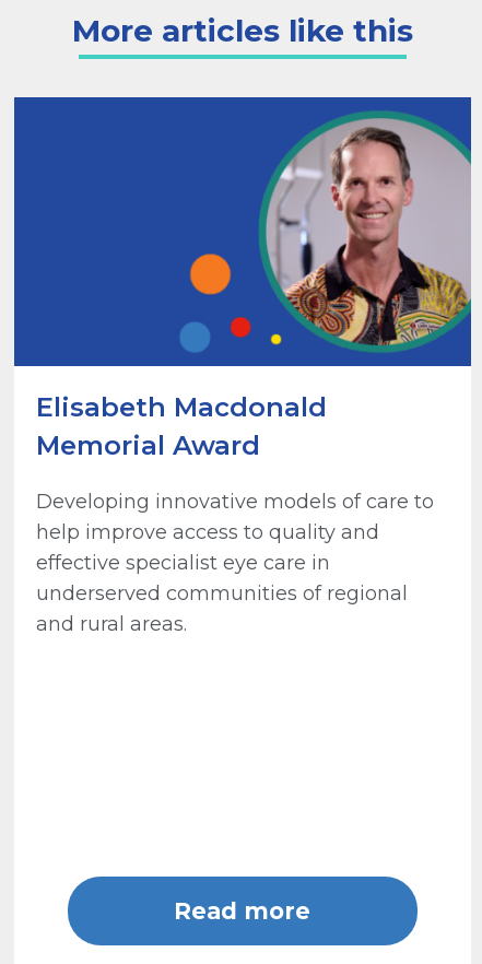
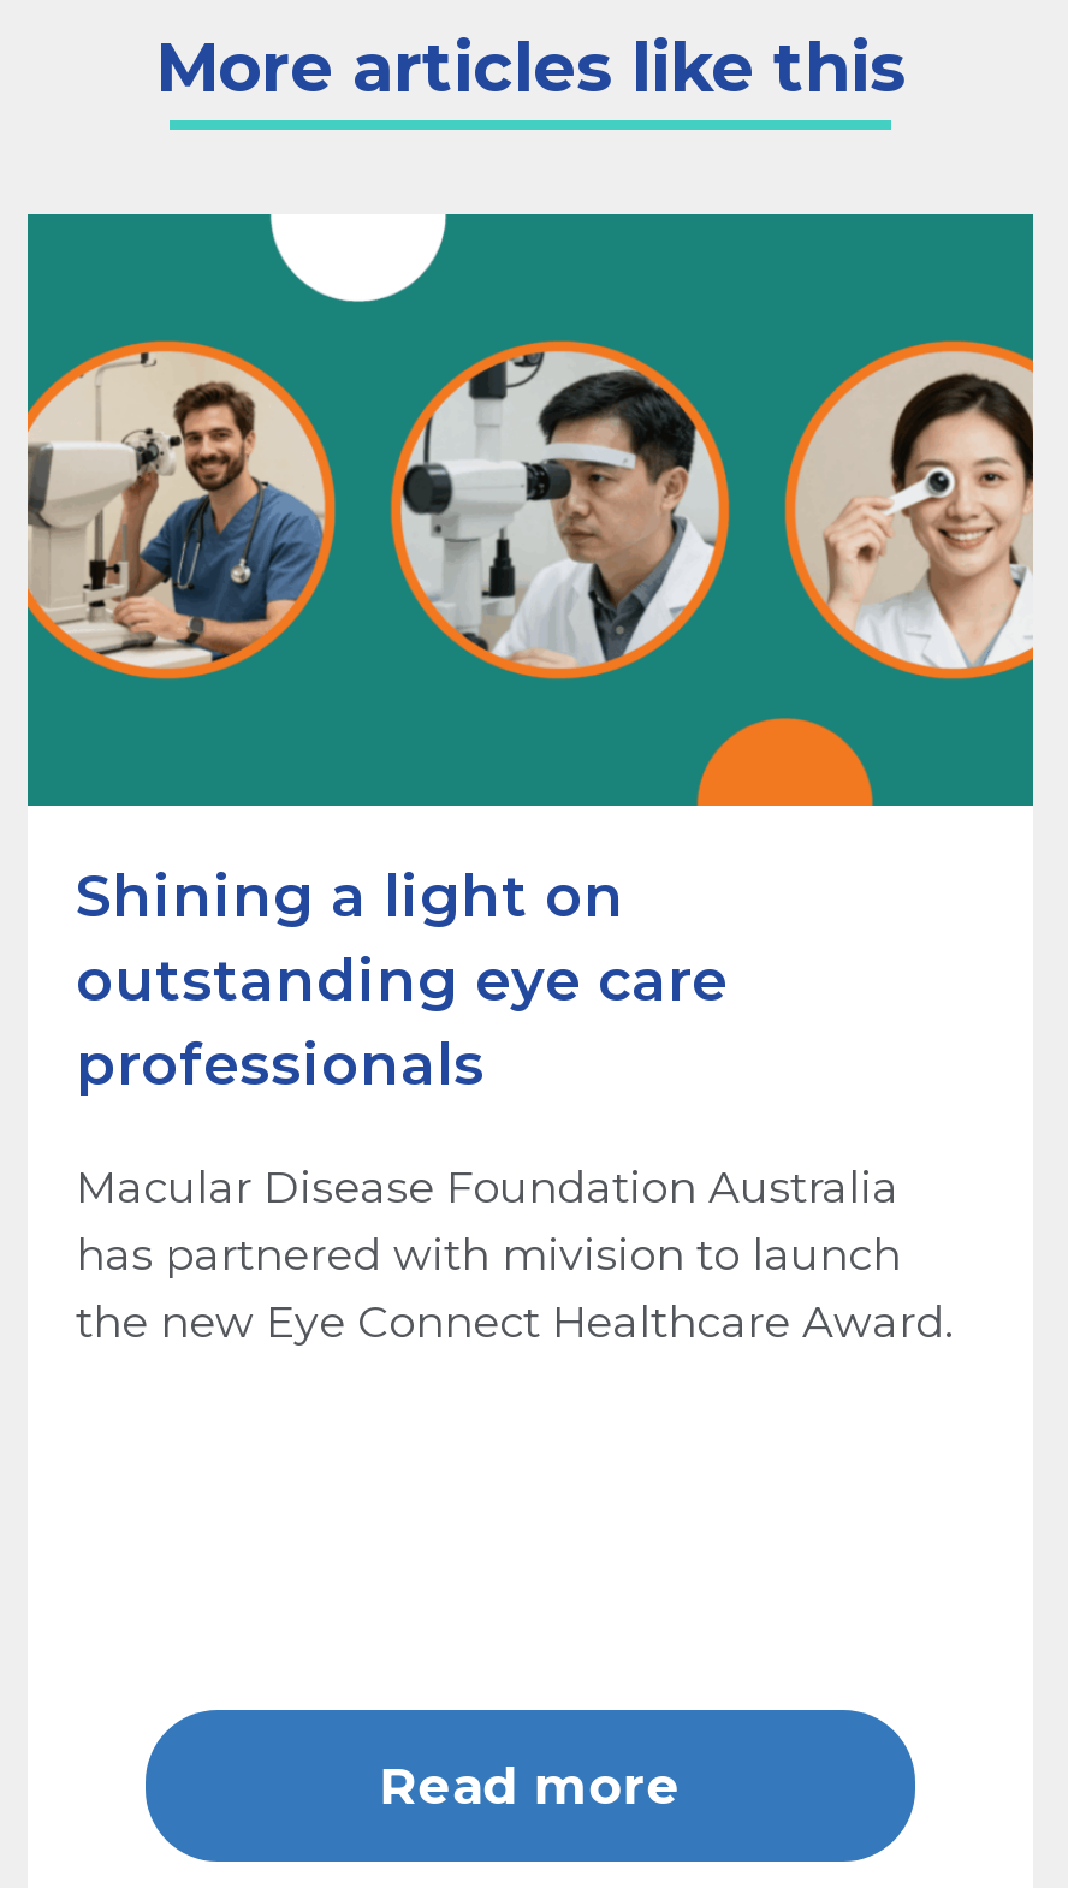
- [image]
- Elisabeth Macdonald
- Memorial Award
+ [image]
+ Shining a light on
+ outstanding eye care
+ professionals

- Developing innovative models of care to
- help improve access to quality and
- effective specialist eye care in
- underserved communities of regional
- and rural areas.
+ Macular Disease Foundation Australia
+ has partnered with mivision to launch
+ the new Eye Connect Healthcare Award.
